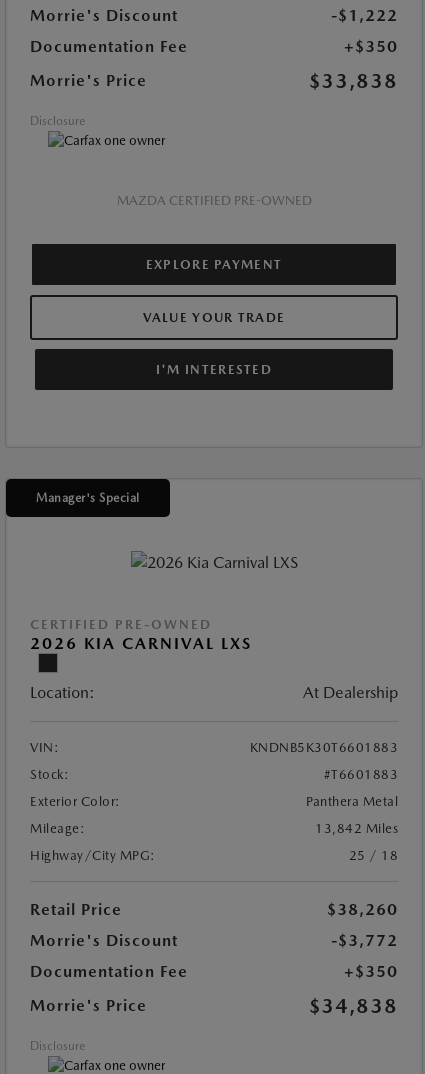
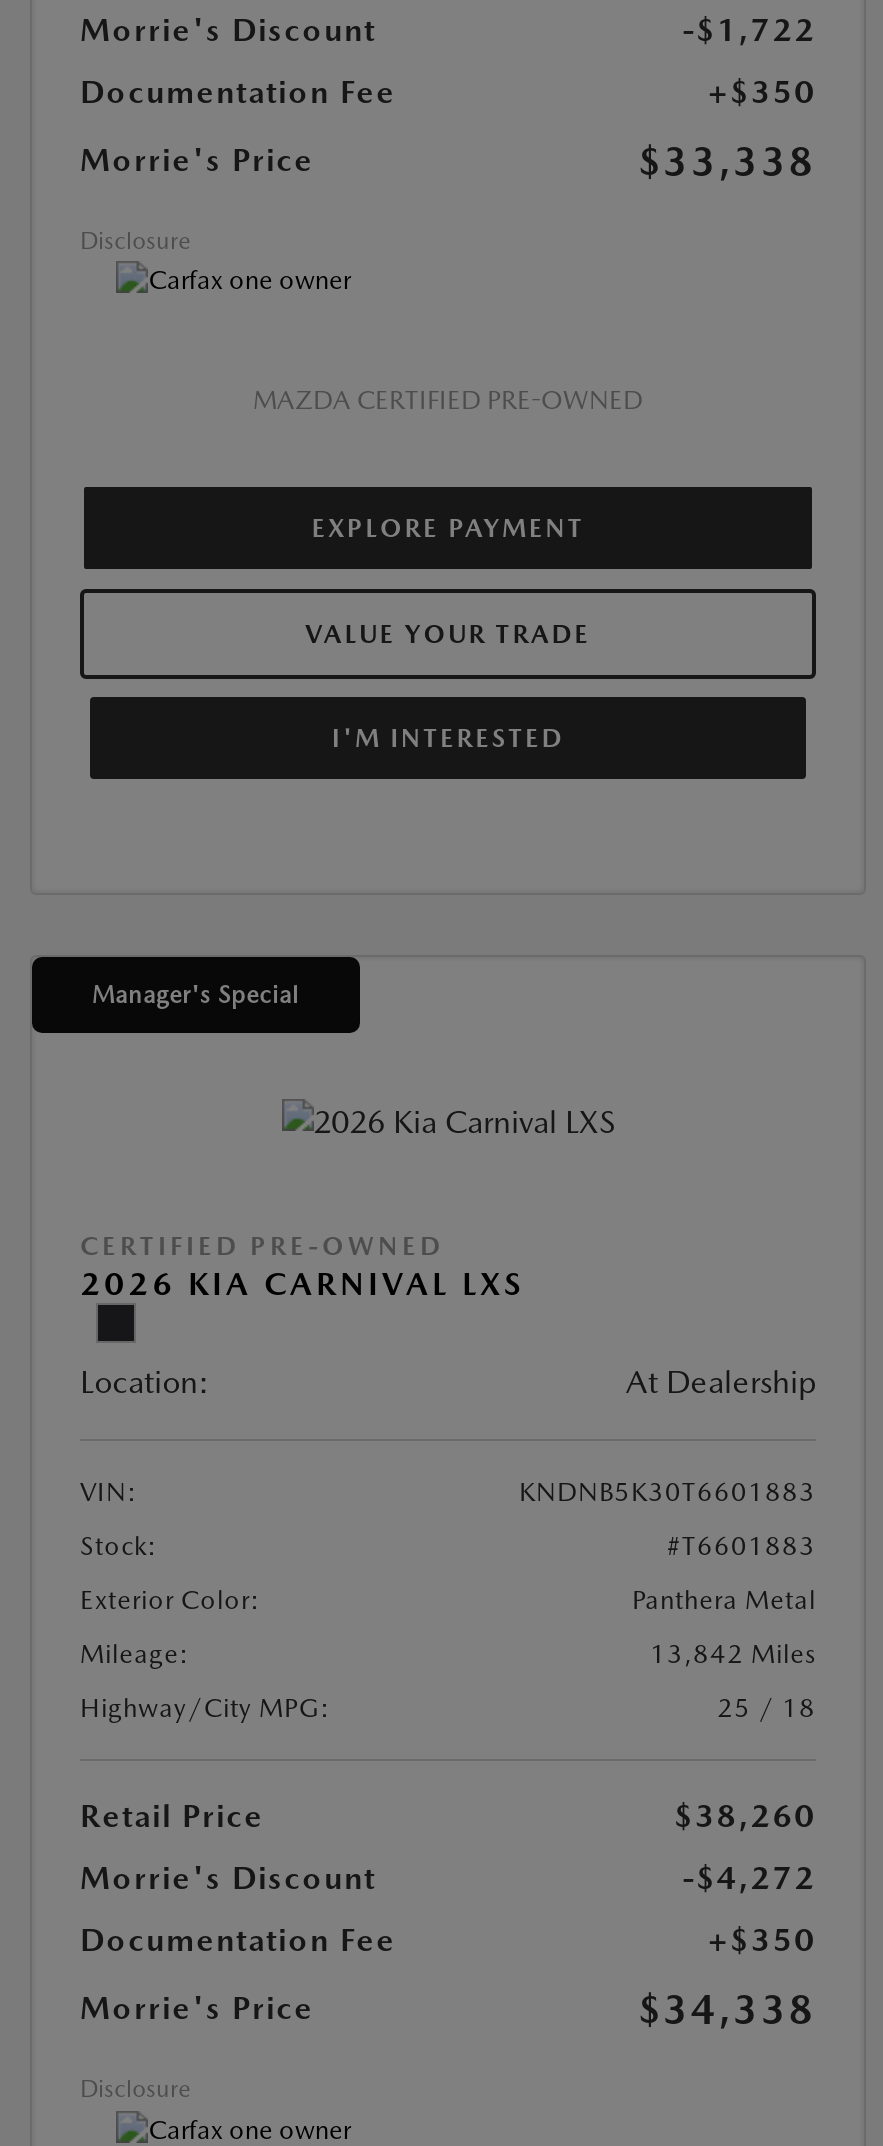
- -$1,222
+ -$1,722

- $33,838
+ $33,338

- -$3,772
+ -$4,272

- $34,838
+ $34,338
